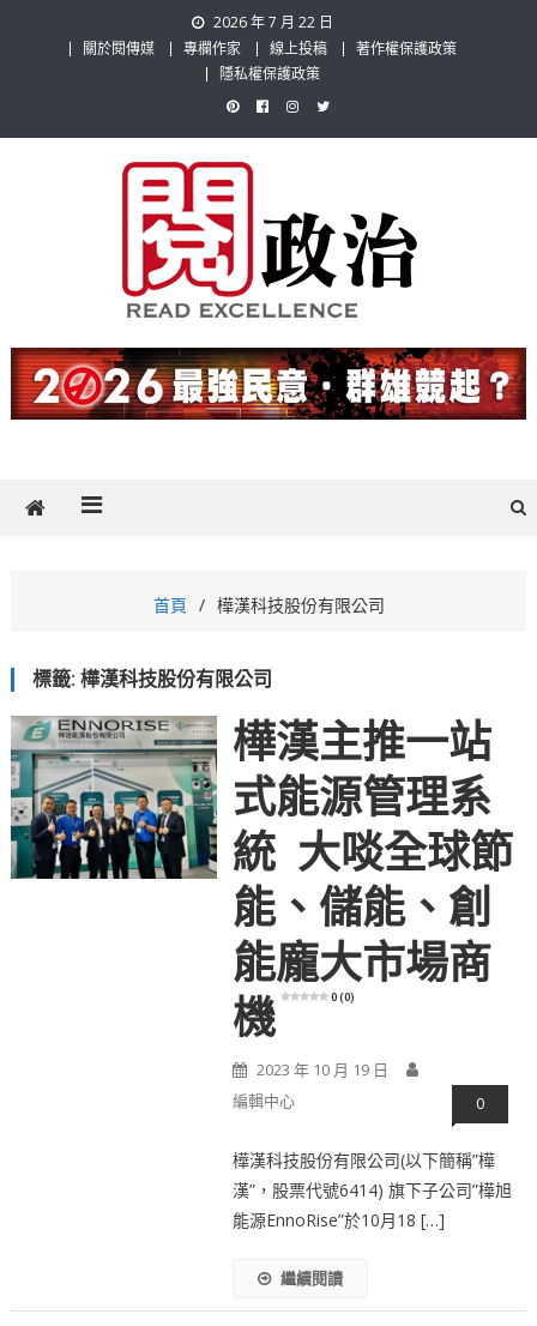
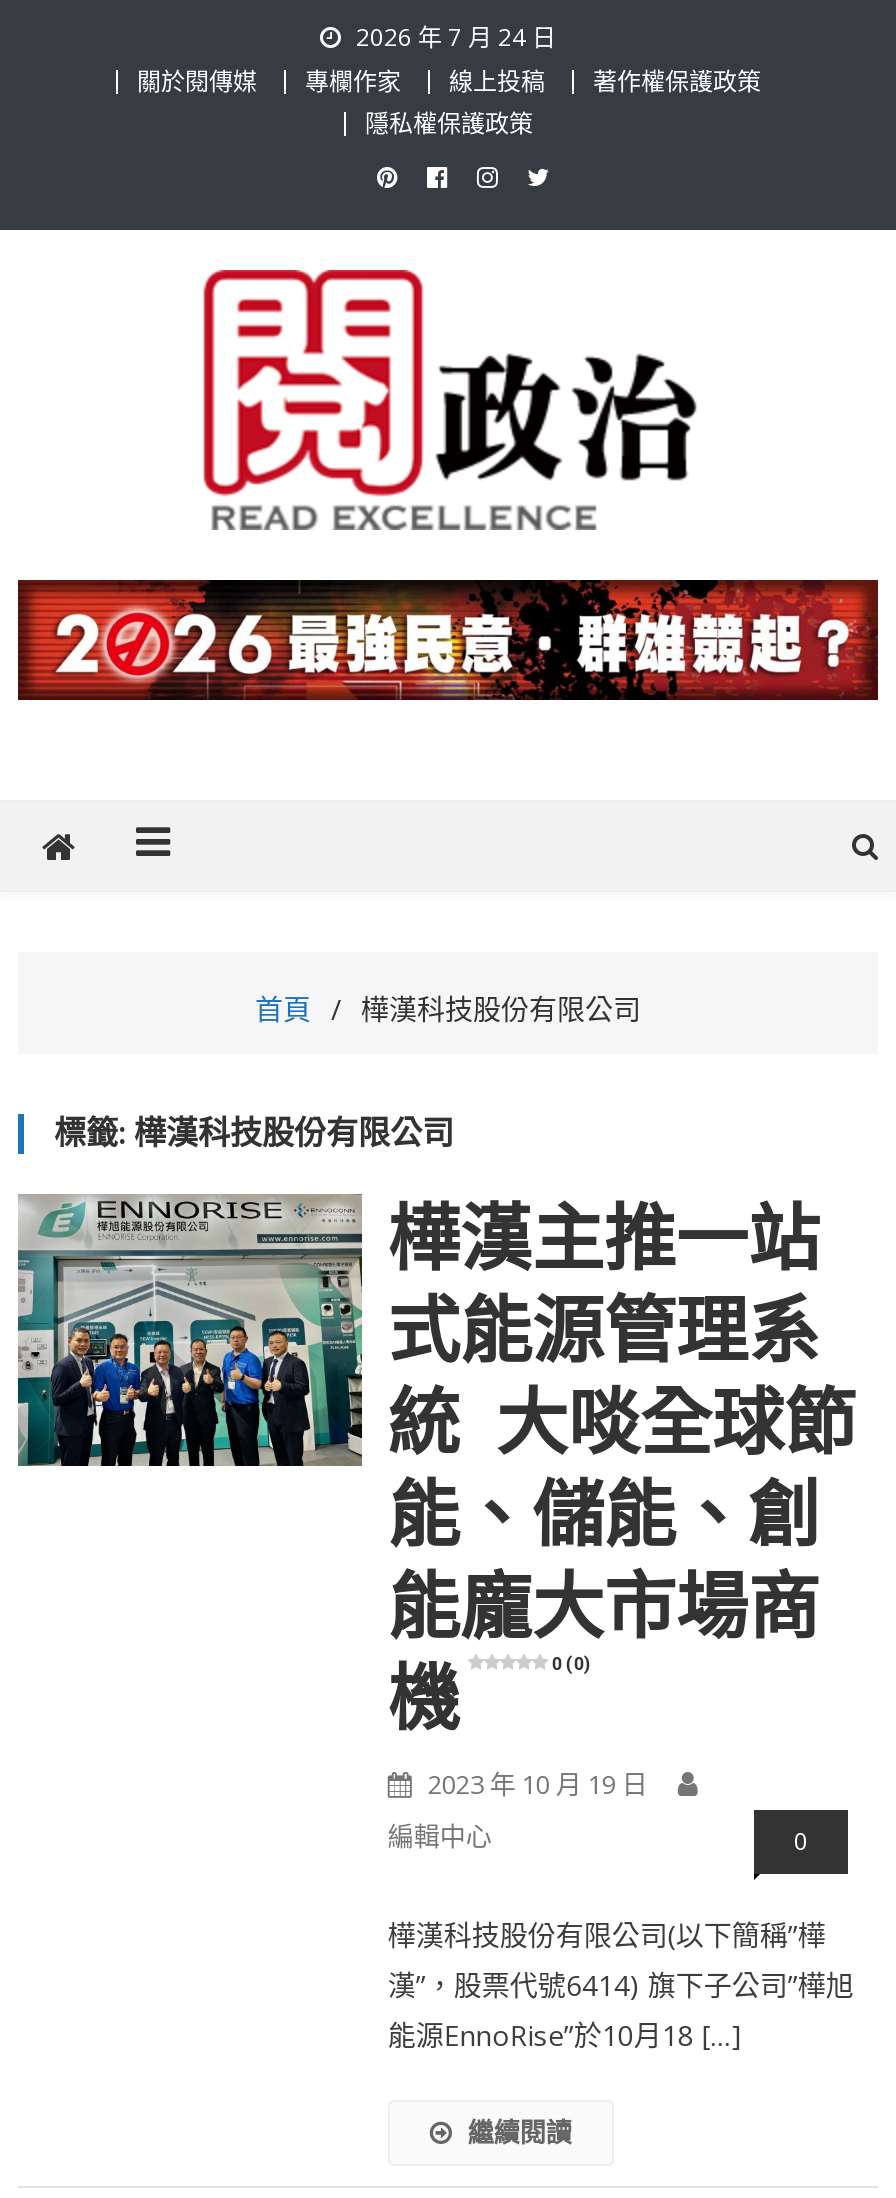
- 2026 年 7 月 22 日
+ 2026 年 7 月 24 日
